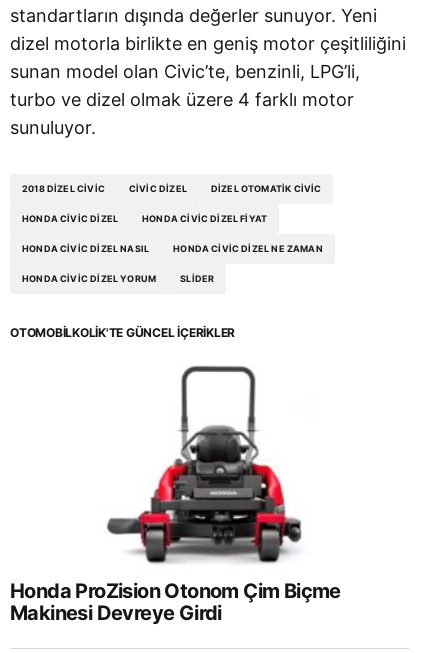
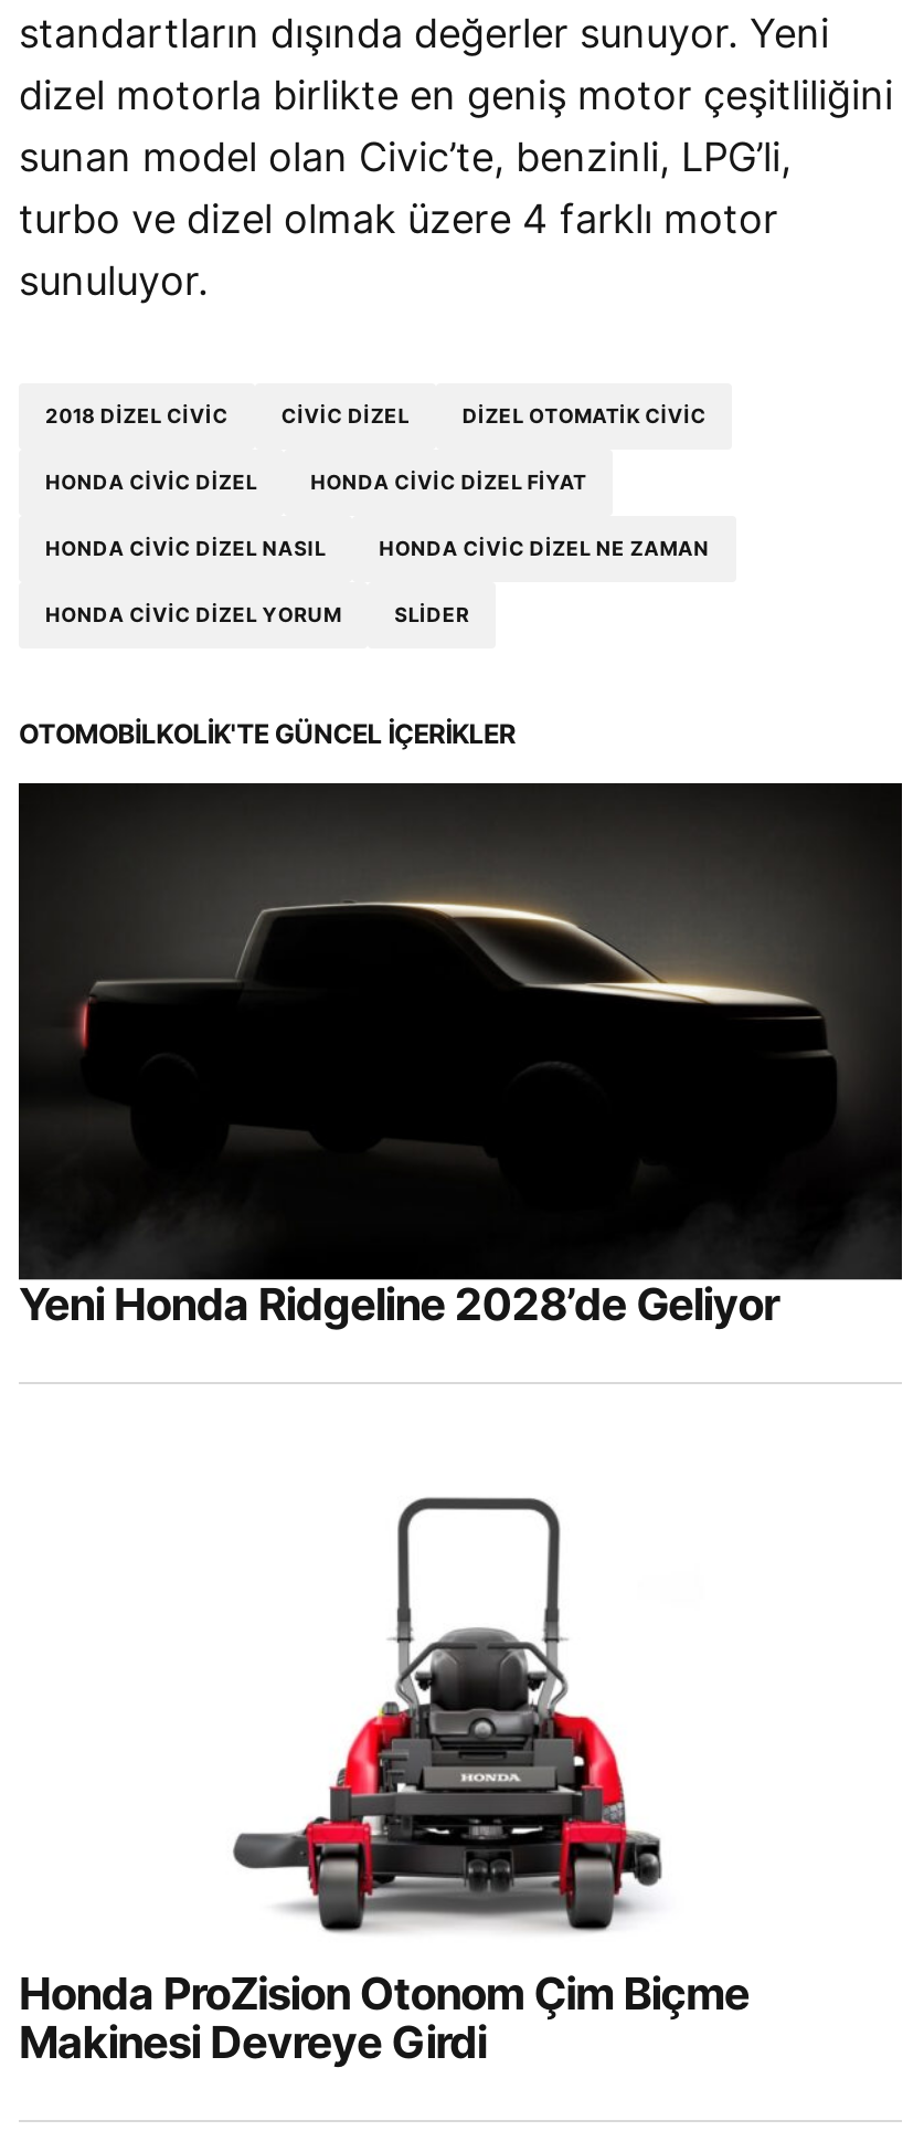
+ [image]
+ Yeni Honda Ridgeline 2028’de Geliyor
